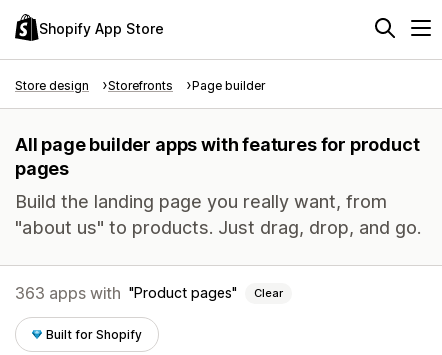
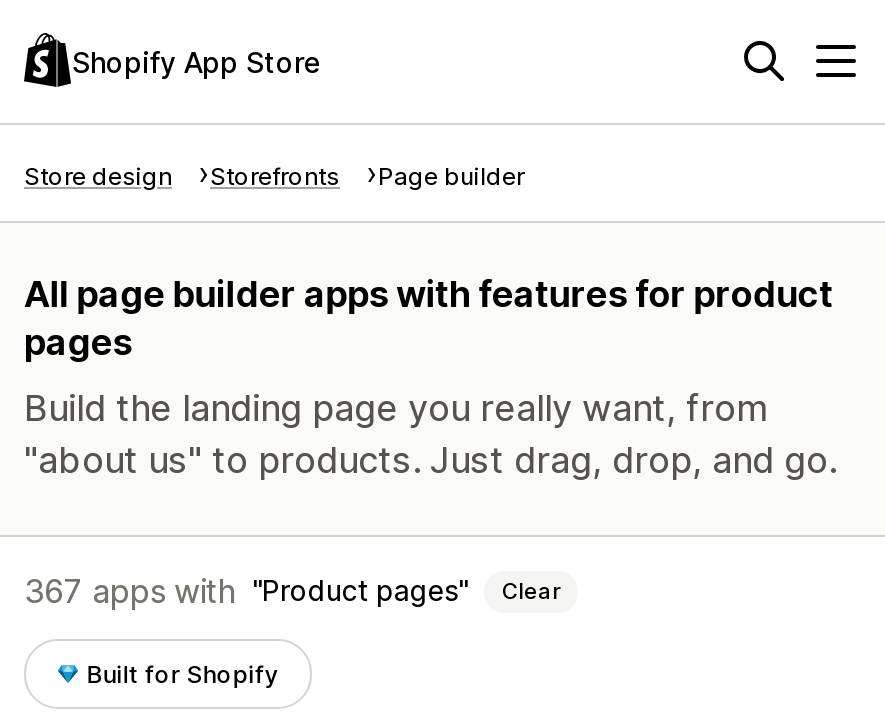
- 363 apps with Product pages Clear
+ 367 apps with Product pages Clear
